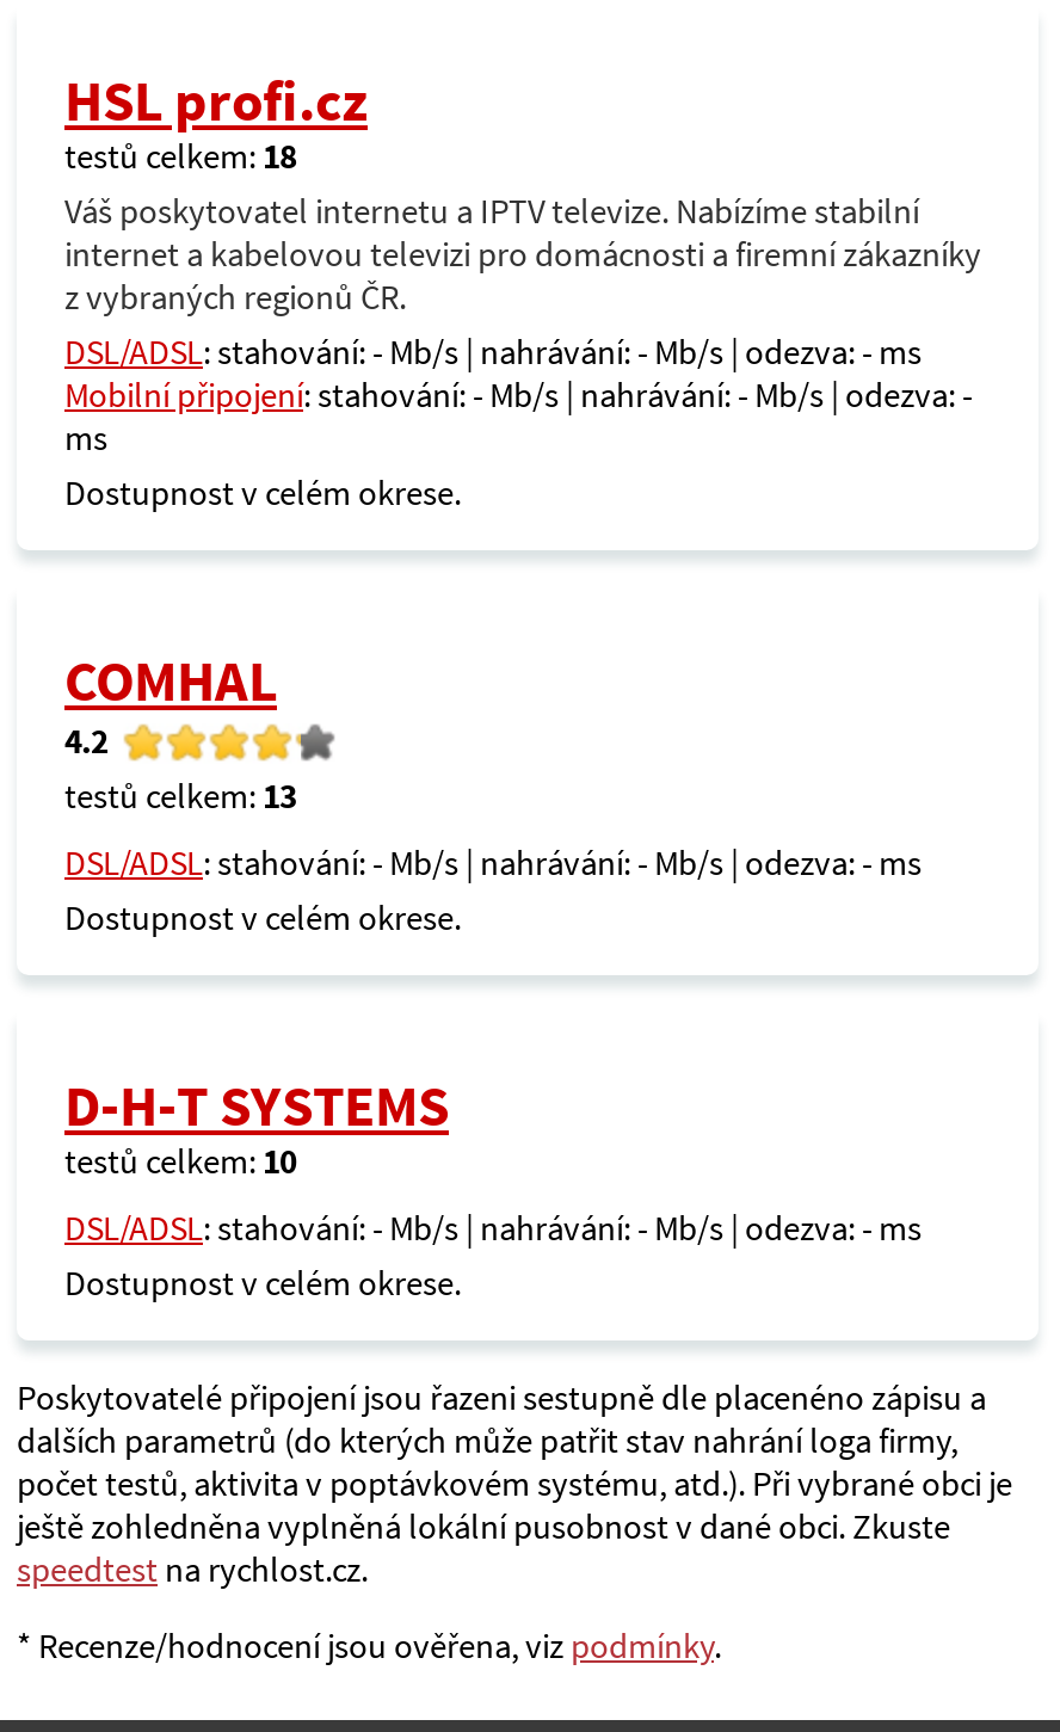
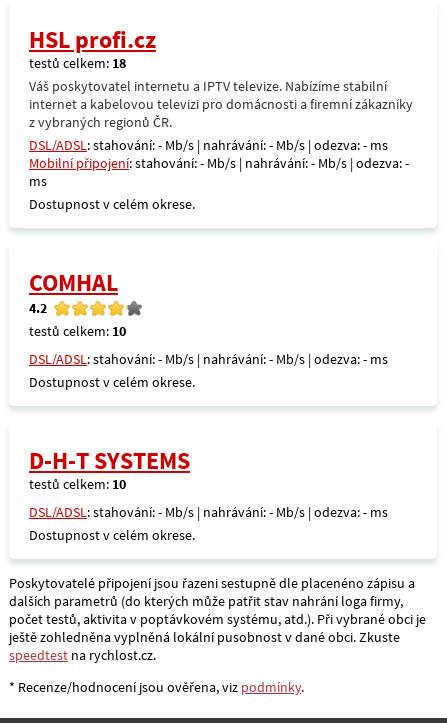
- testů celkem: 13
+ testů celkem: 10
